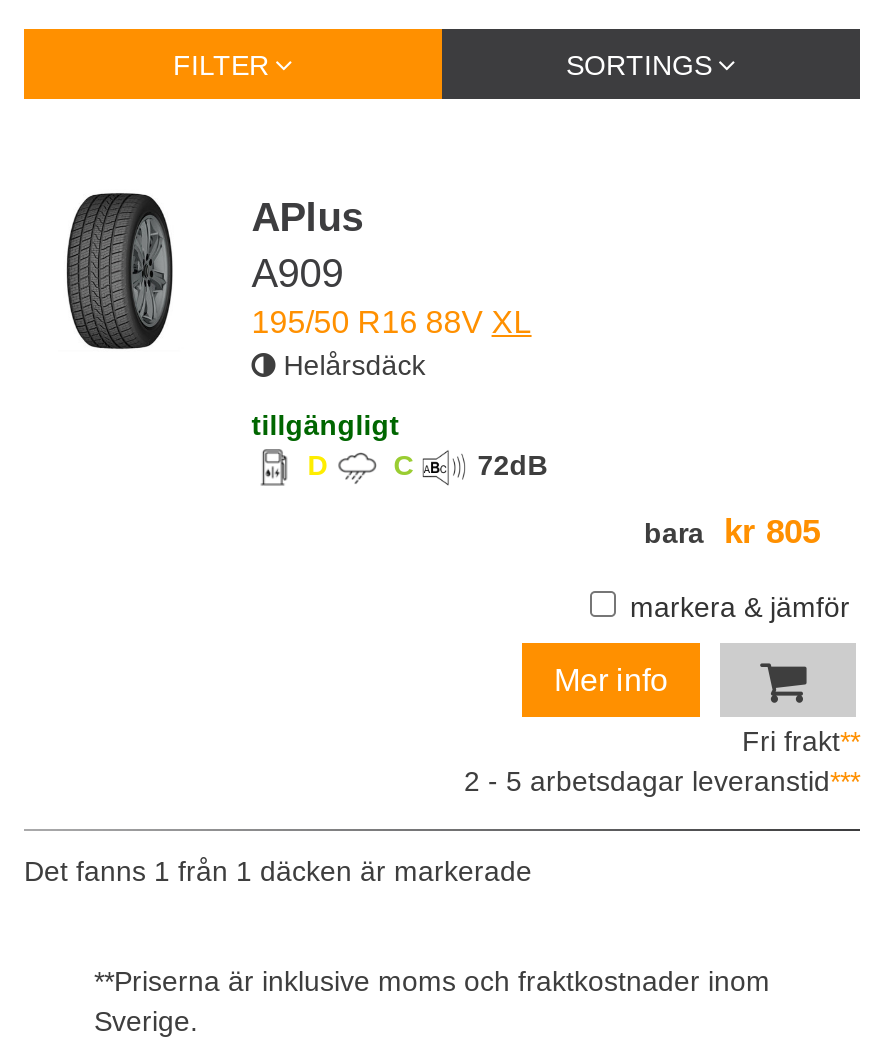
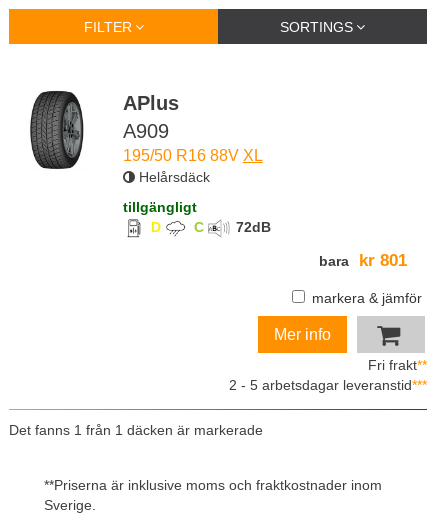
- bara kr 805
+ bara kr 801
